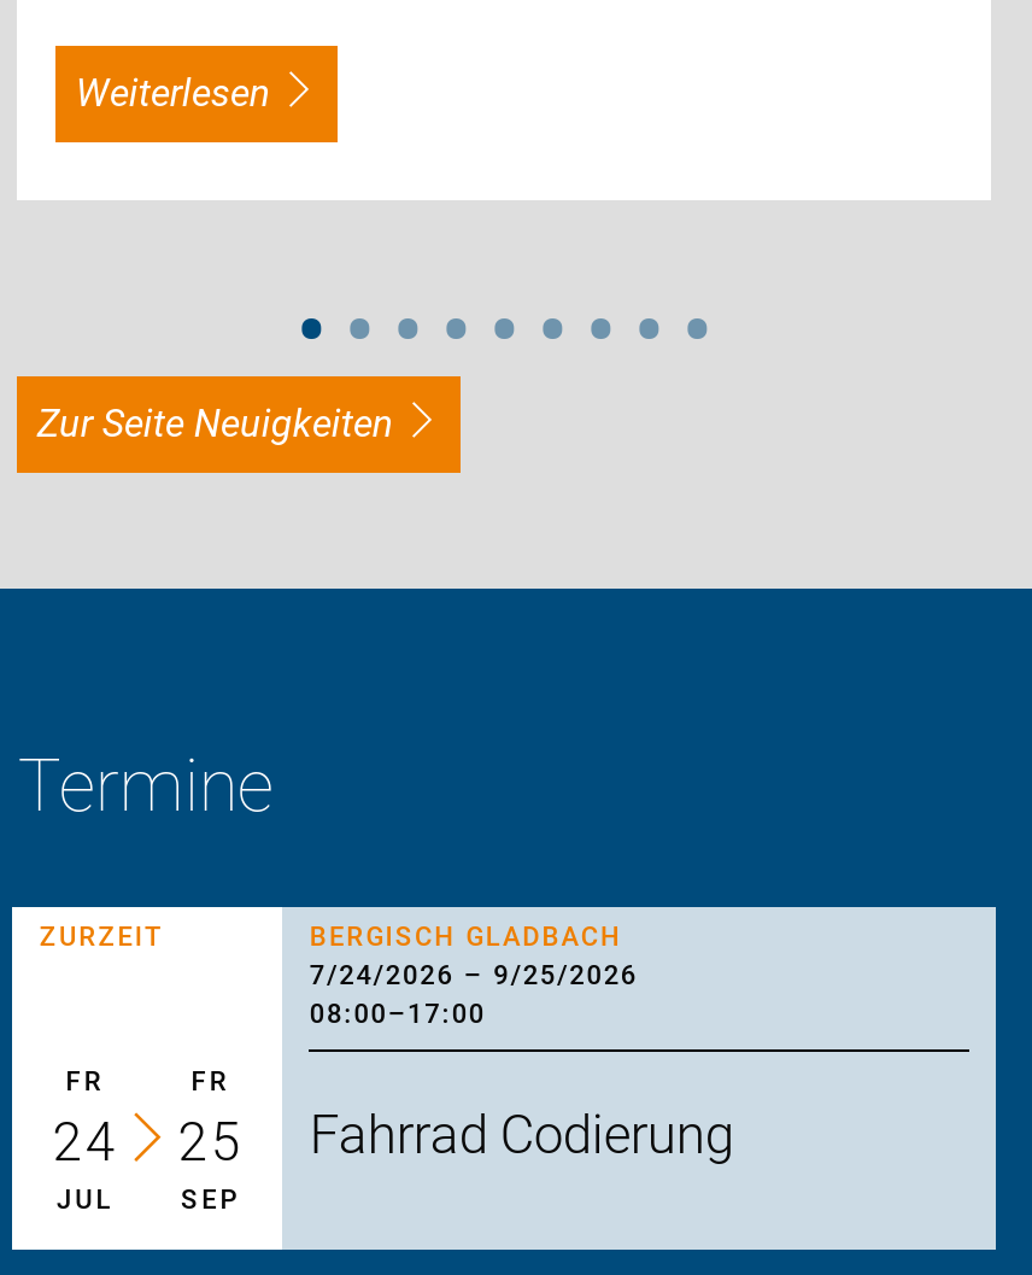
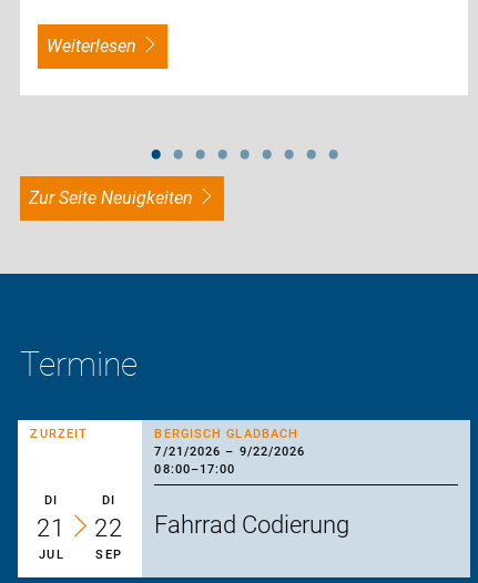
- 7/24/2026 – 9/25/2026
+ 7/21/2026 – 9/22/2026

- FR
- FR
- 24
- 25
+ DI
+ DI
+ 21
+ 22
